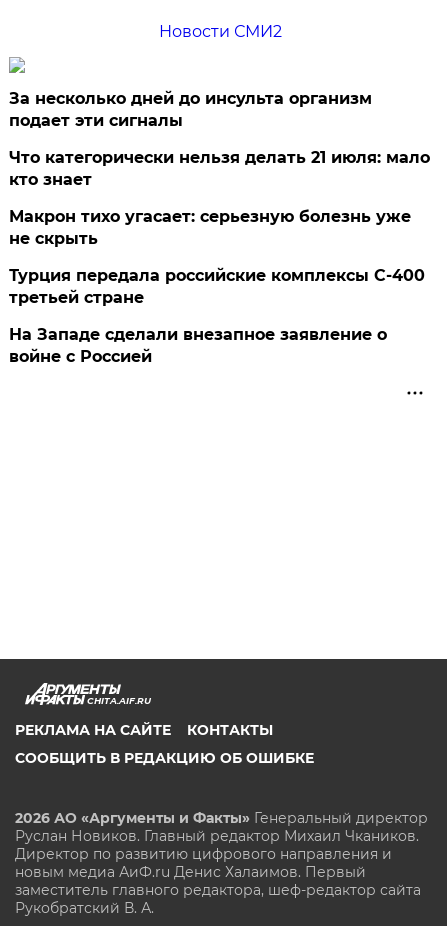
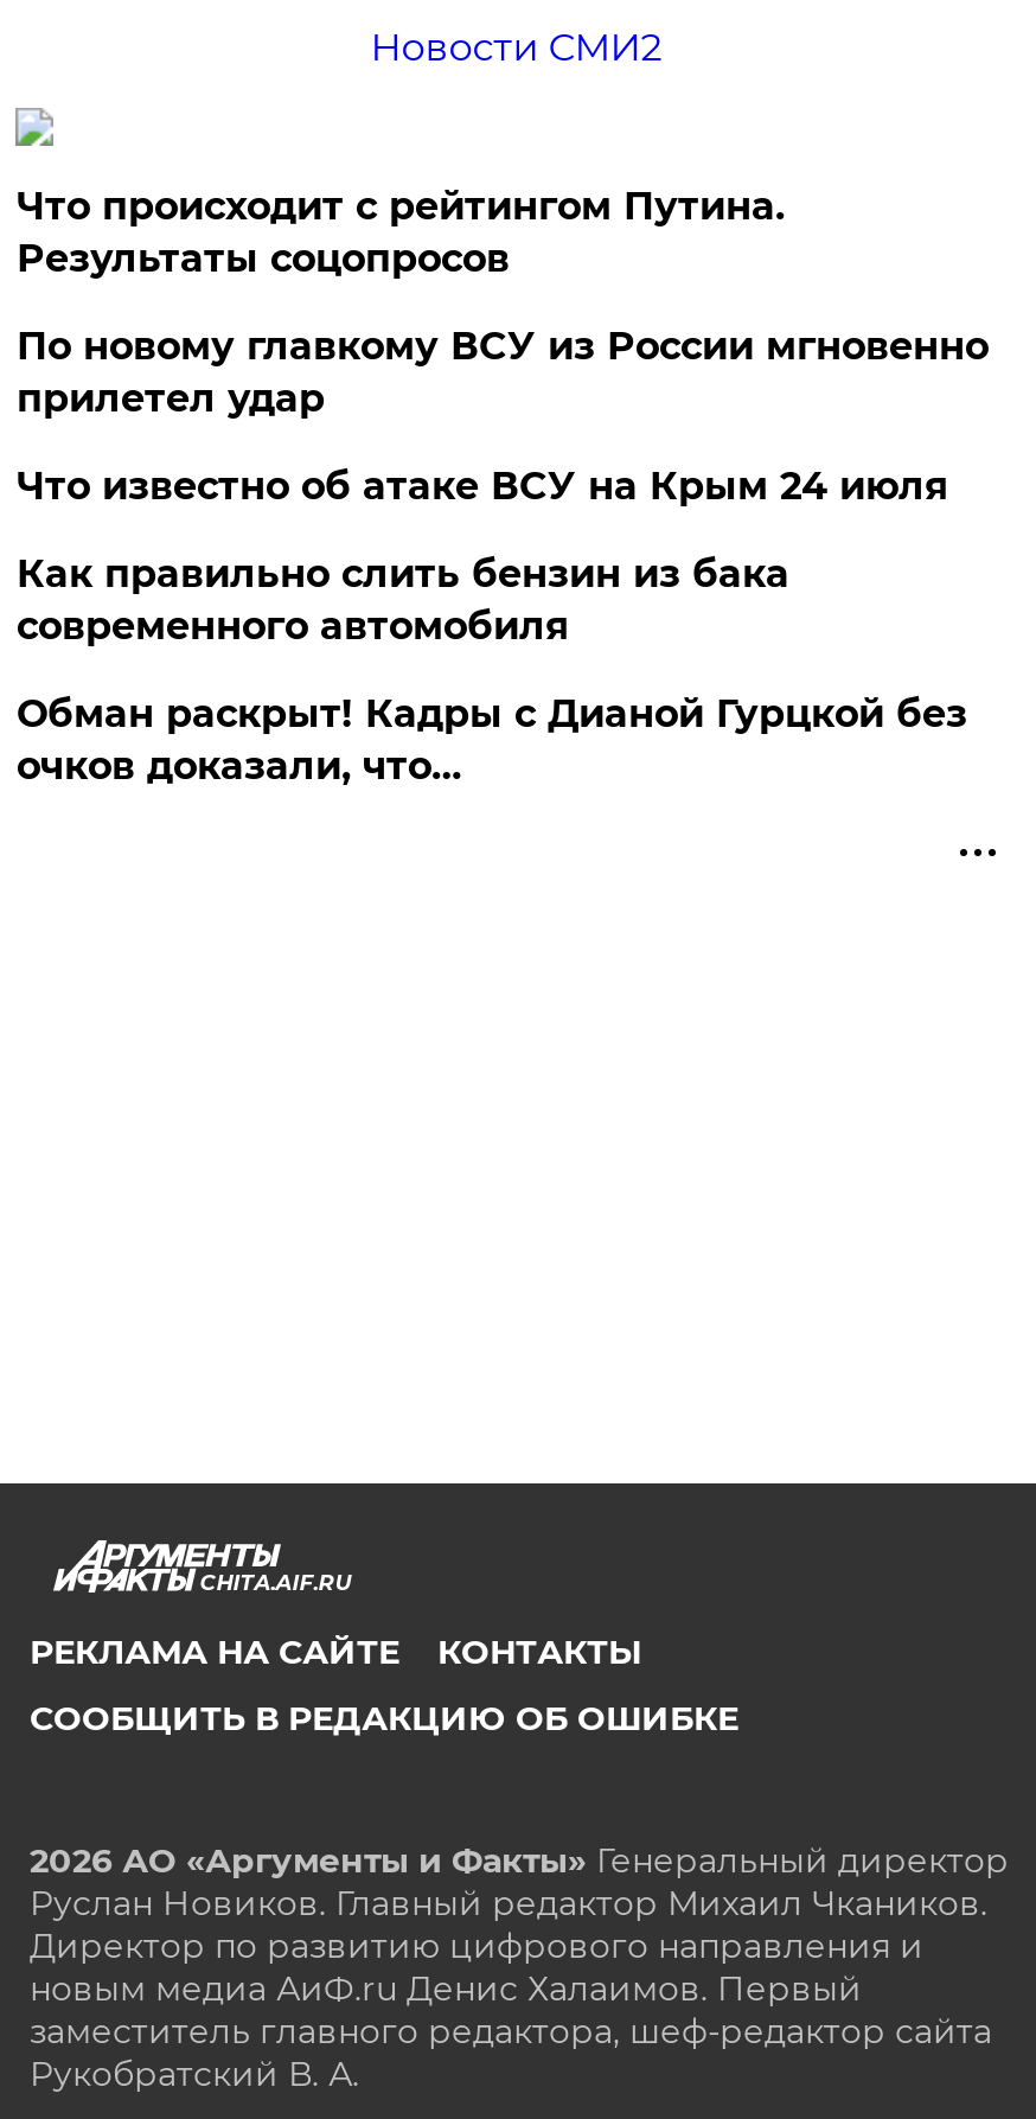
- За несколько дней до инсульта организм
- подает эти сигналы
+ Что происходит с рейтингом Путина.
+ Результаты соцопросов

- Что категорически нельзя делать 21 июля: мало
- кто знает
+ По новому главкому ВСУ из России мгновенно
+ прилетел удар

- Макрон тихо угасает: серьезную болезнь уже
- не скрыть
+ Что известно об атаке ВСУ на Крым 24 июля

- Турция передала российские комплексы С-400
- третьей стране
+ Как правильно слить бензин из бака
+ современного автомобиля

- На Западе сделали внезапное заявление о
- войне с Россией
+ Обман раскрыт! Кадры с Дианой Гурцкой без
+ очков доказали, что…
